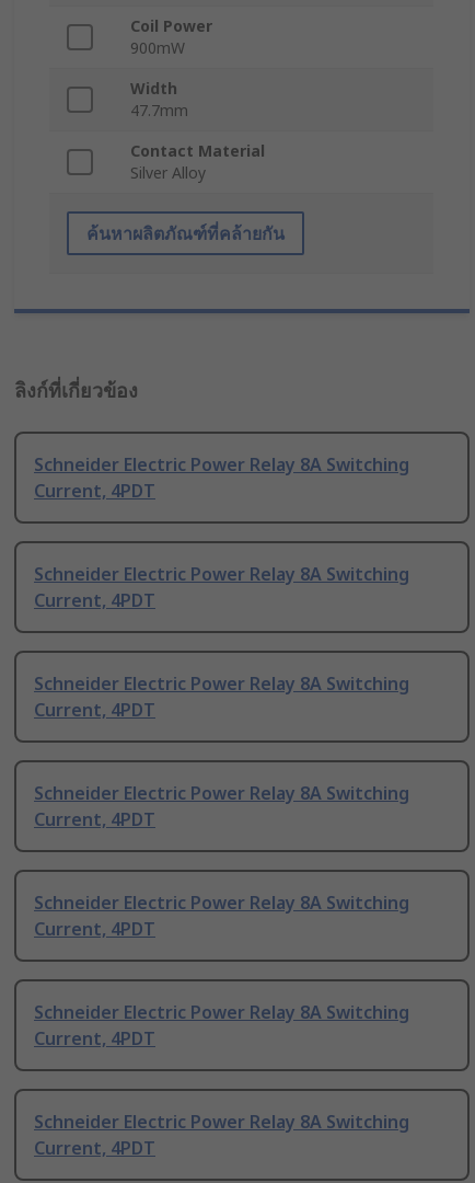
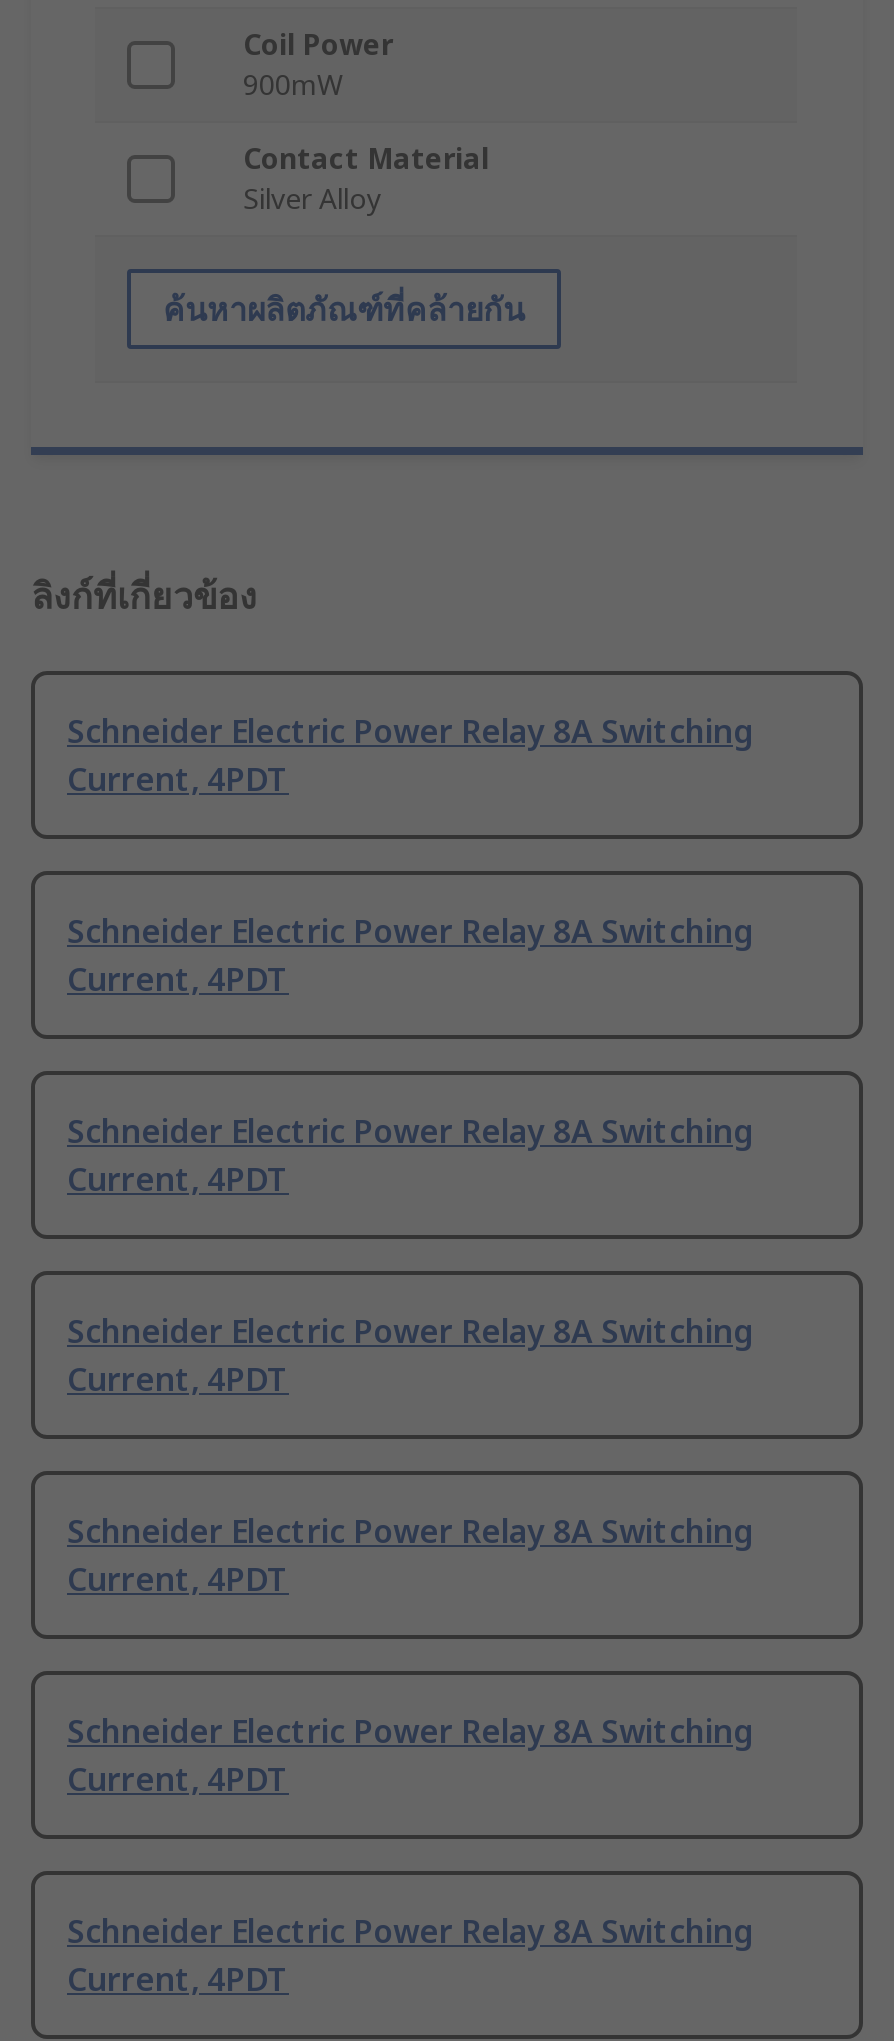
- Width
- 47.7mm
